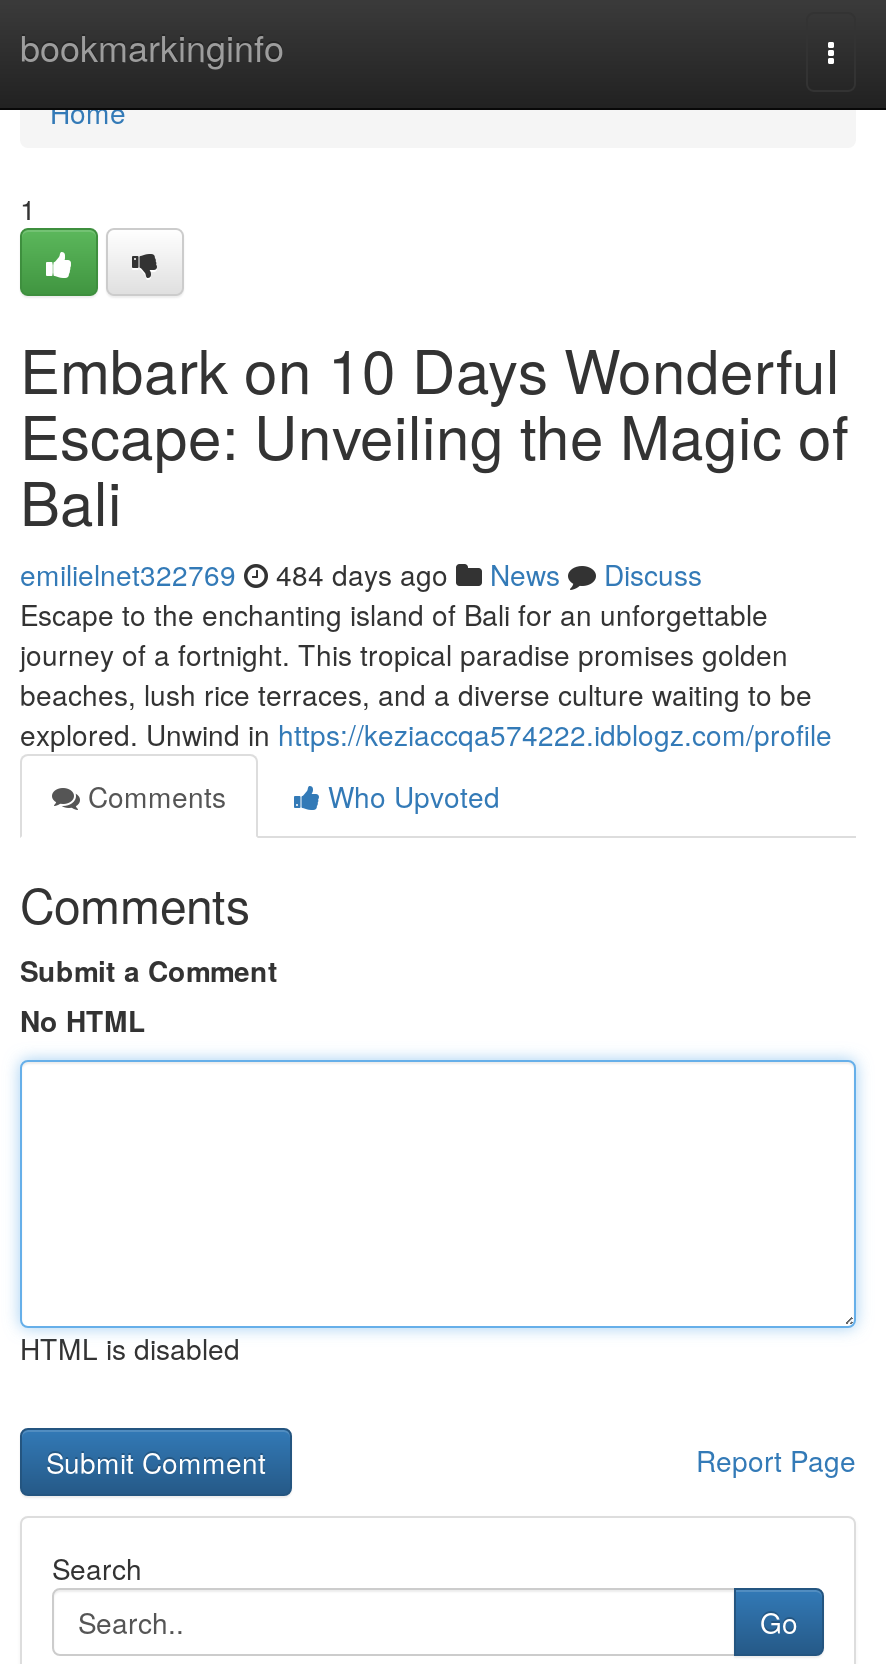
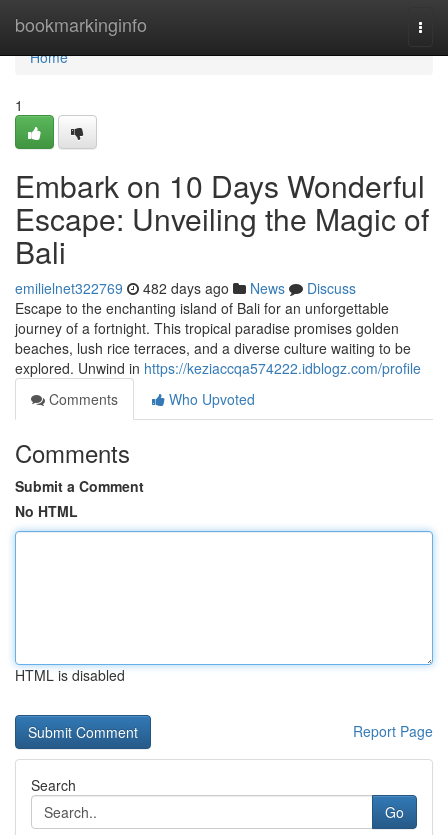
- emilielnet322769 484 days ago News Discuss
+ emilielnet322769 482 days ago News Discuss
